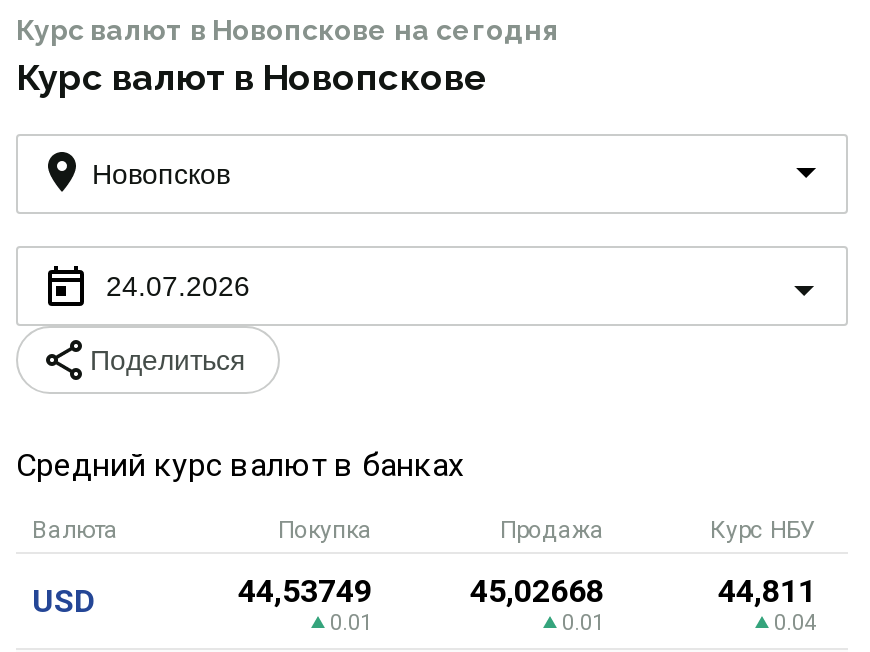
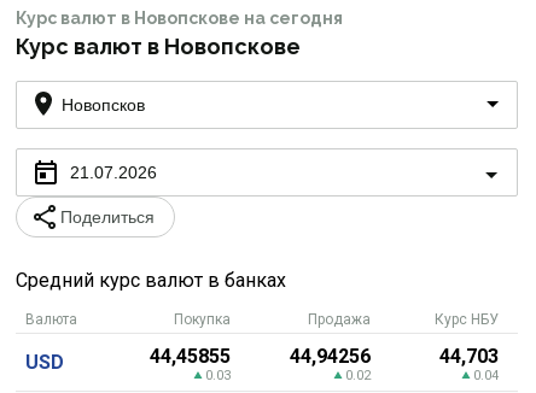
- 24.07.2026
+ 21.07.2026

- 44,53749
+ 44,45855

- 45,02668
+ 44,94256

- 44,811
+ 44,703

- 0.01
+ 0.03

- 0.01
+ 0.02
